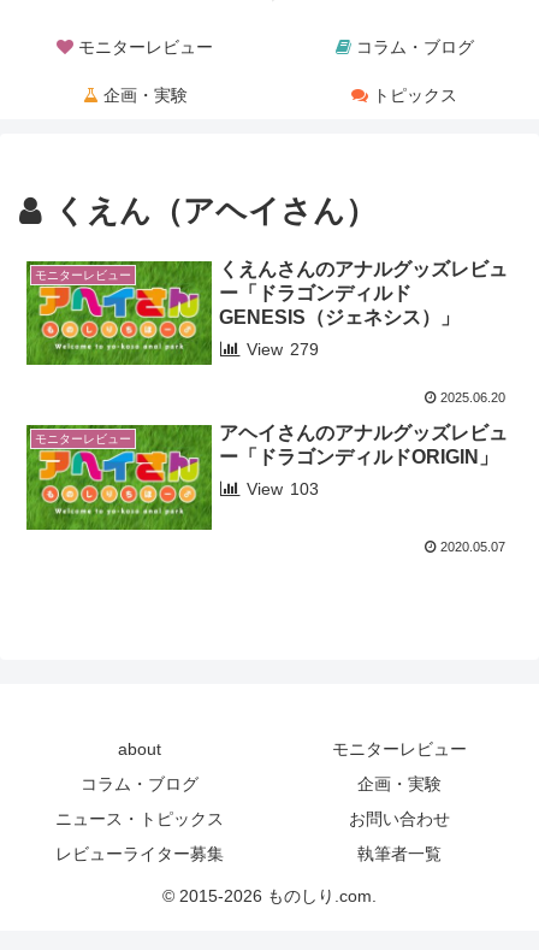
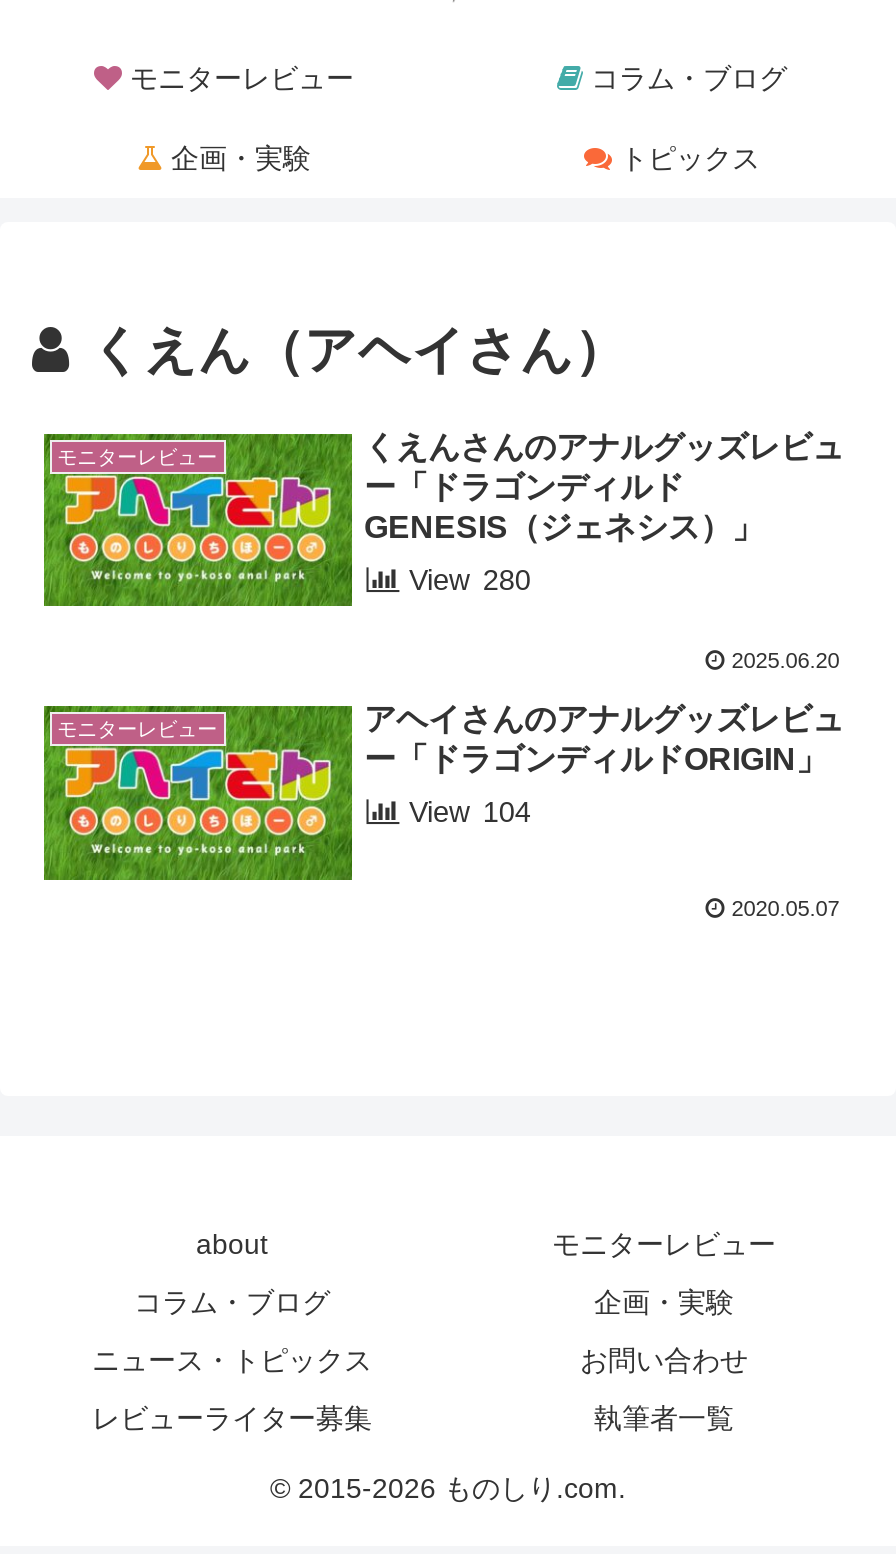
- 279
+ 280

- 103
+ 104
